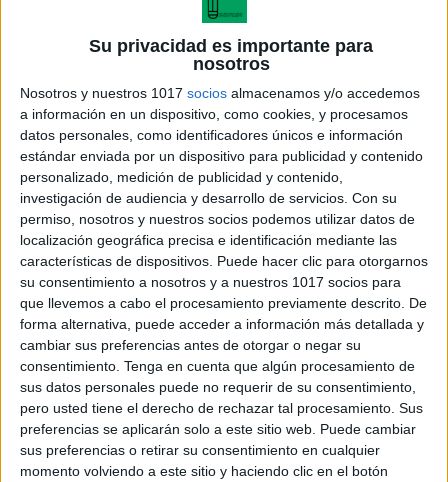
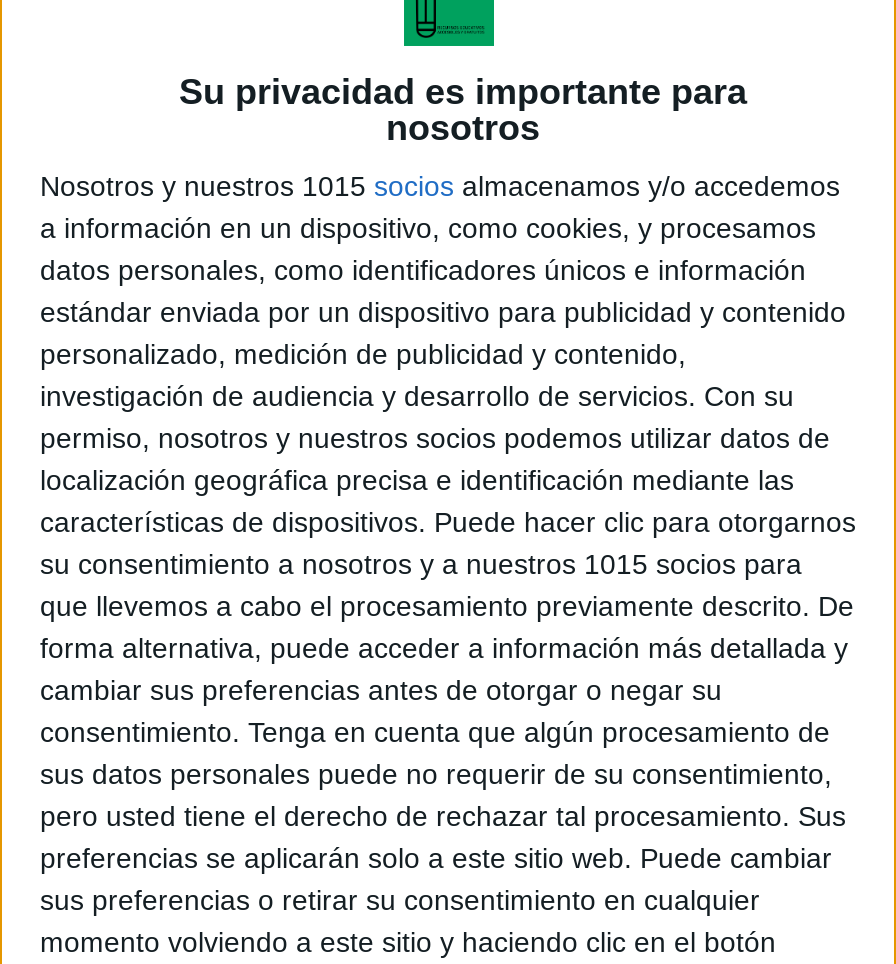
- Nosotros y nuestros 1017 socios almacenamos y/o accedemos
+ Nosotros y nuestros 1015 socios almacenamos y/o accedemos

- su consentimiento a nosotros y a nuestros 1017 socios para
+ su consentimiento a nosotros y a nuestros 1015 socios para
